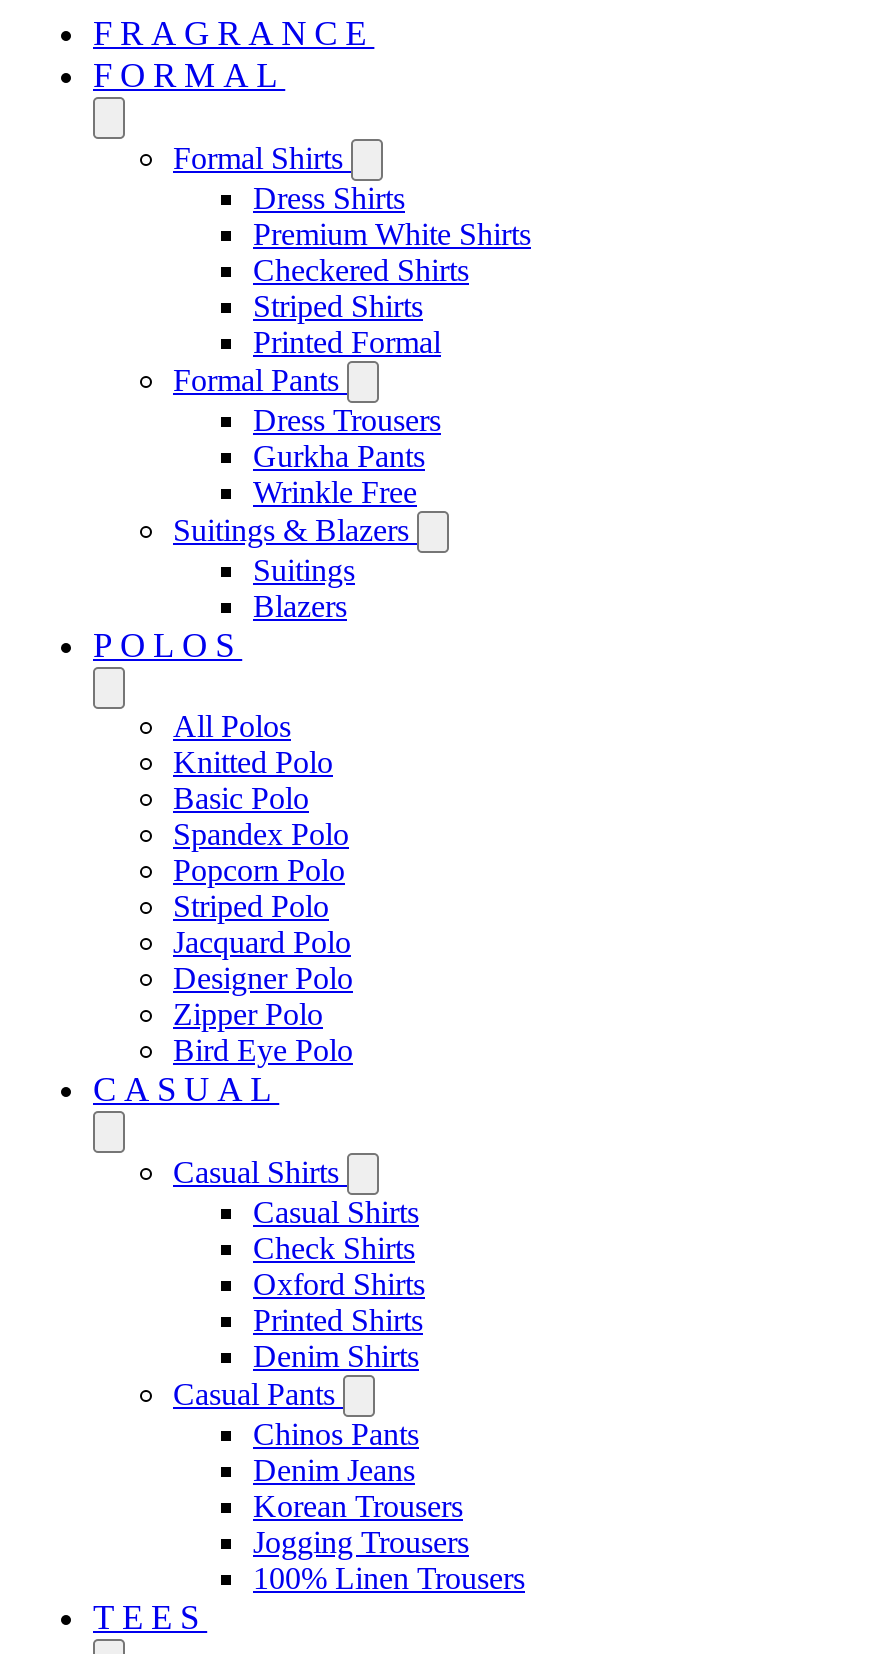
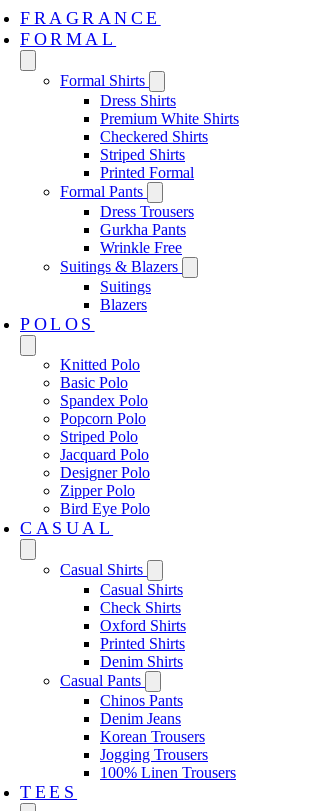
- All Polos
